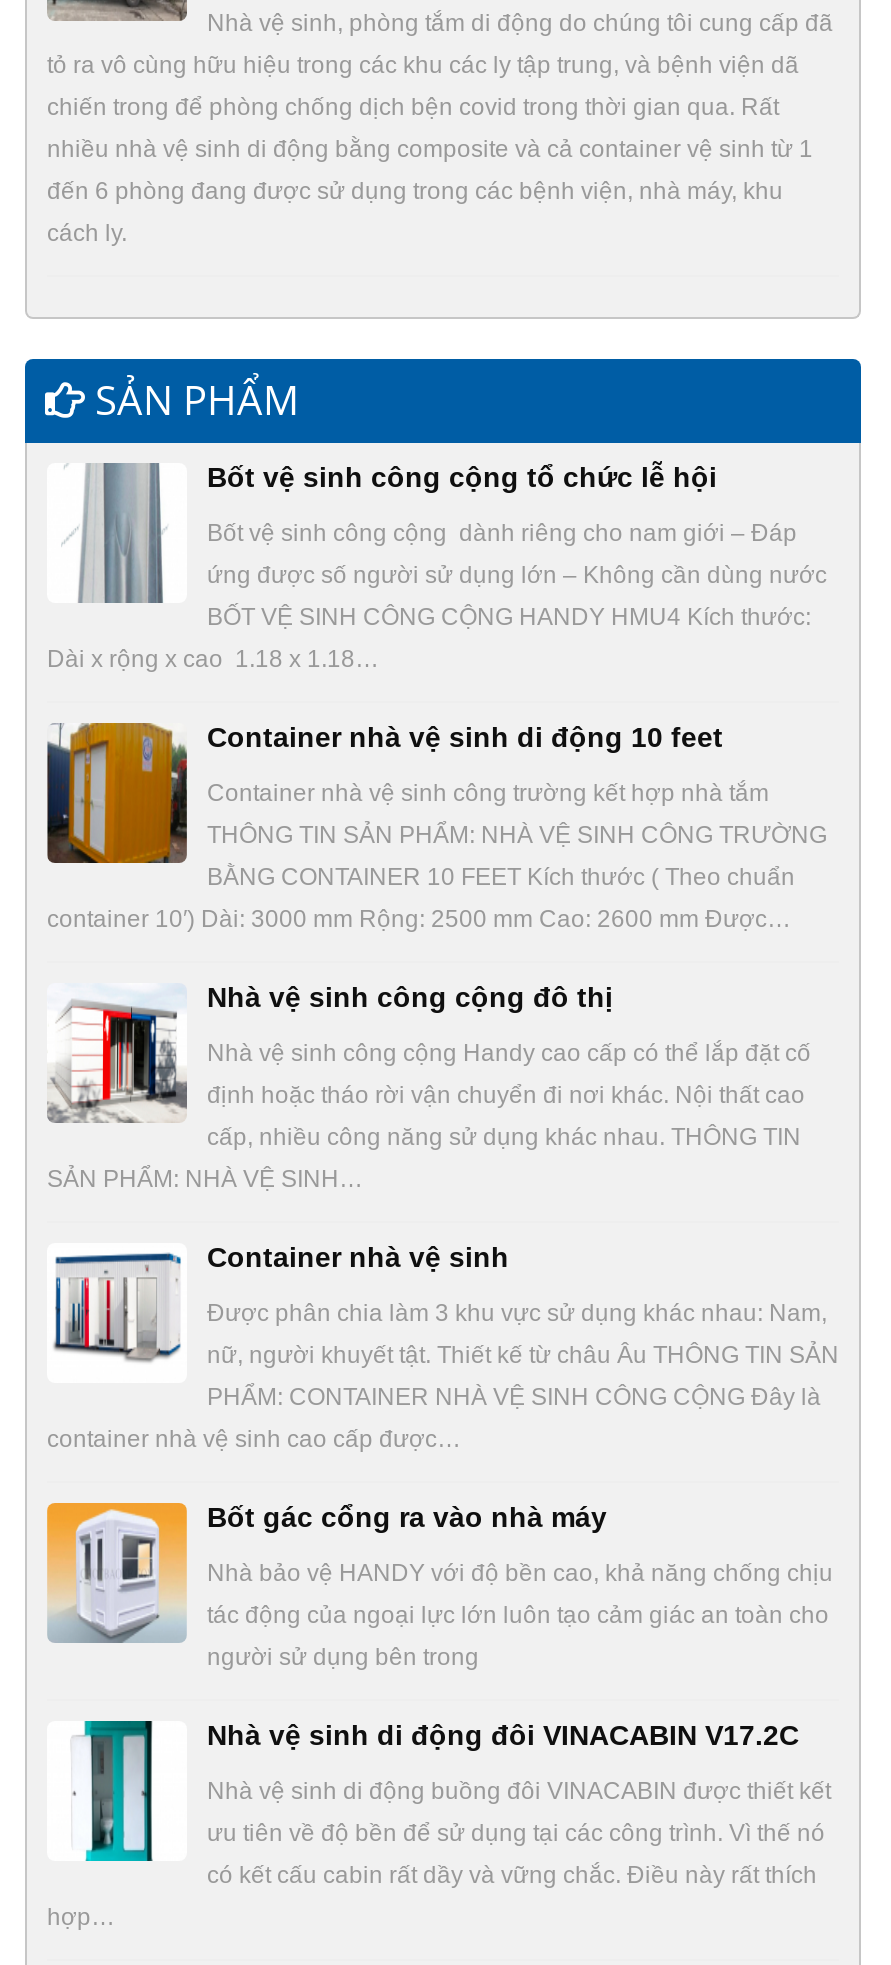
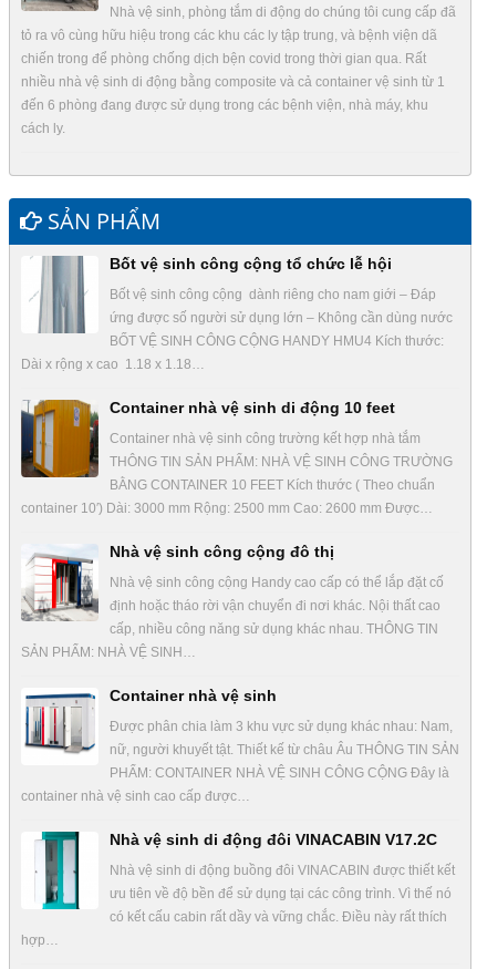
- [image]
- Bốt gác cổng ra vào nhà máy
- Nhà bảo vệ HANDY với độ bền cao, khả năng chống chịu
- tác động của ngoại lực lớn luôn tạo cảm giác an toàn cho
- người sử dụng bên trong
